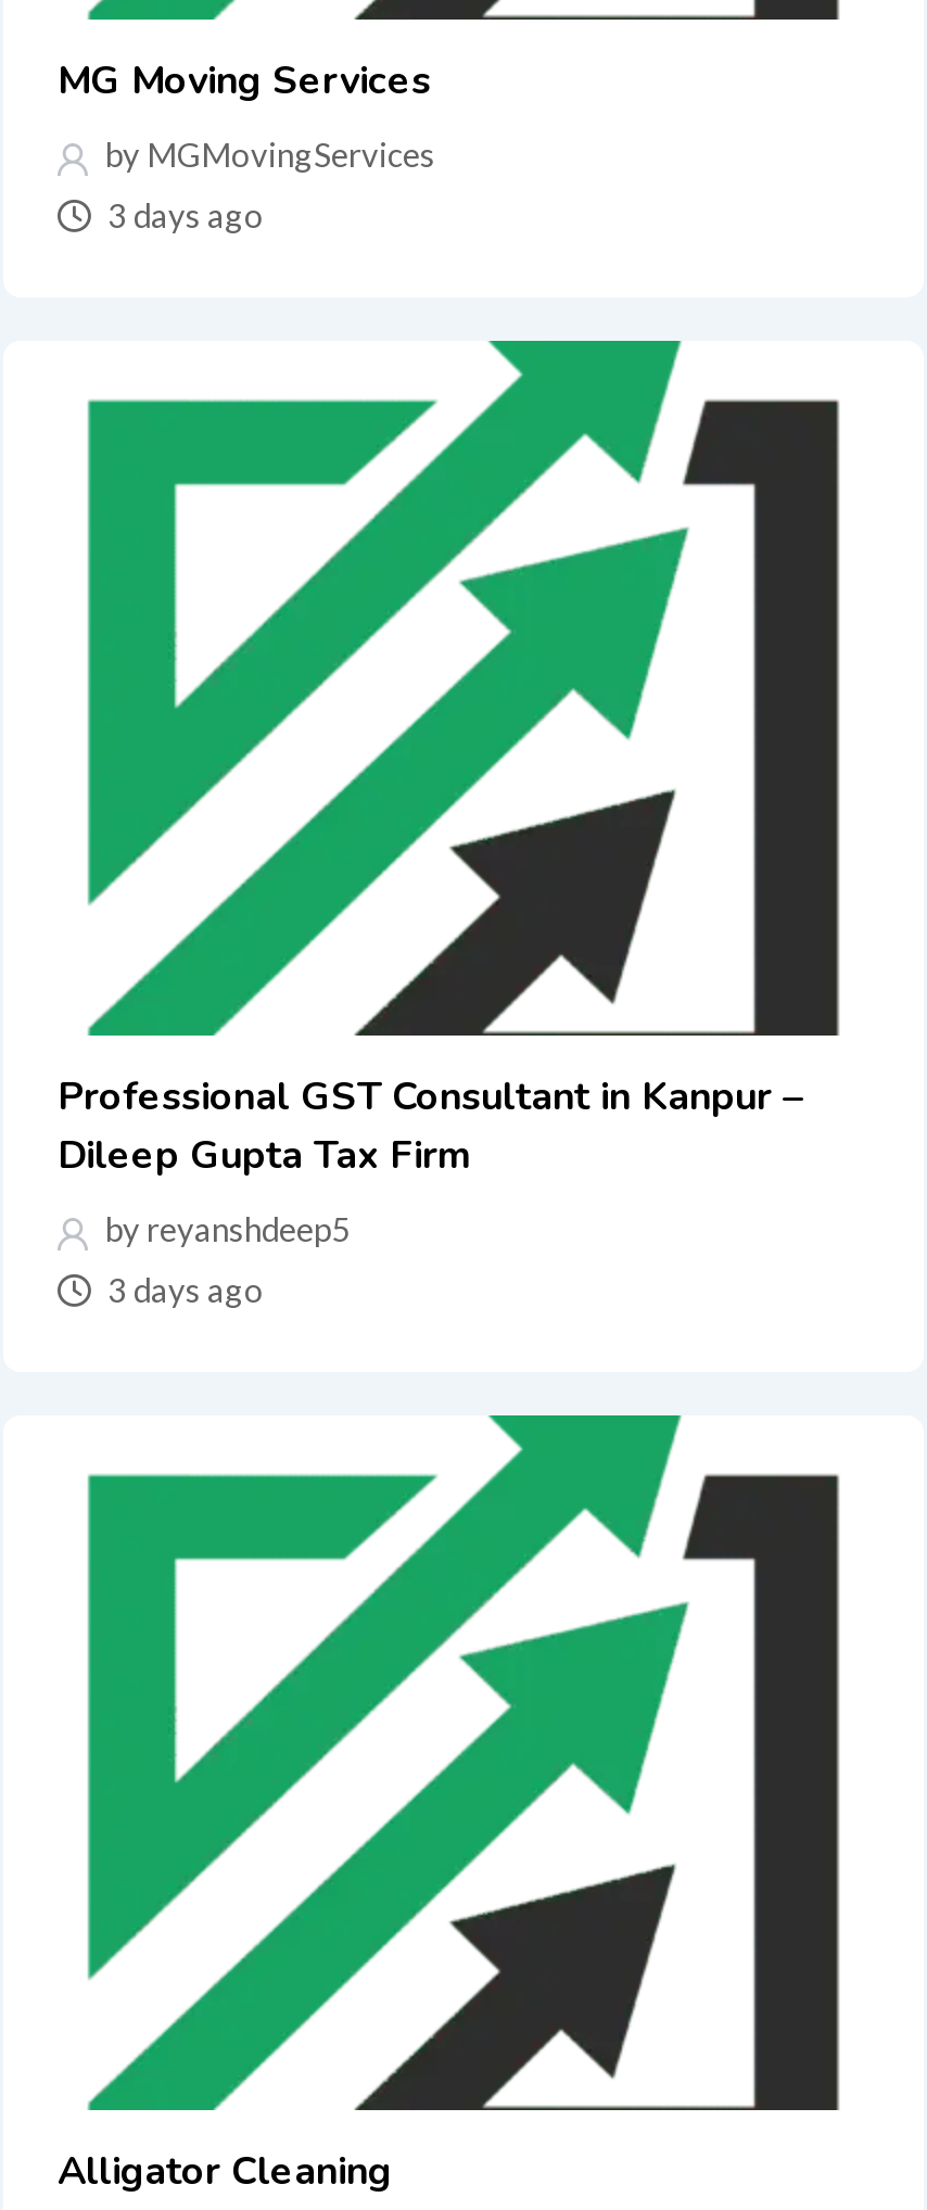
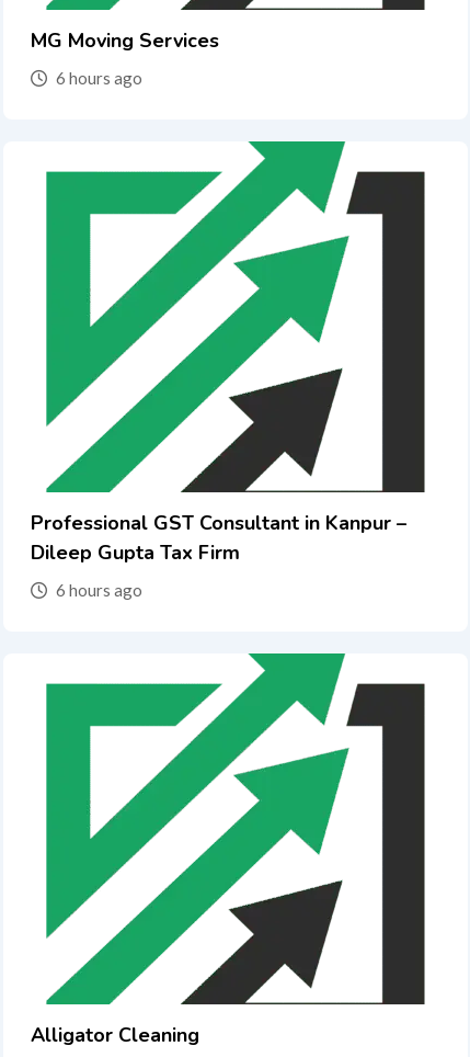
- by MGMovingServices
- 3 days ago
+ 6 hours ago

- by reyanshdeep5
- 3 days ago
+ 6 hours ago
